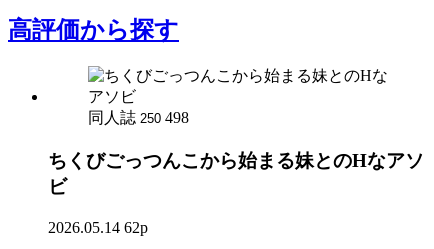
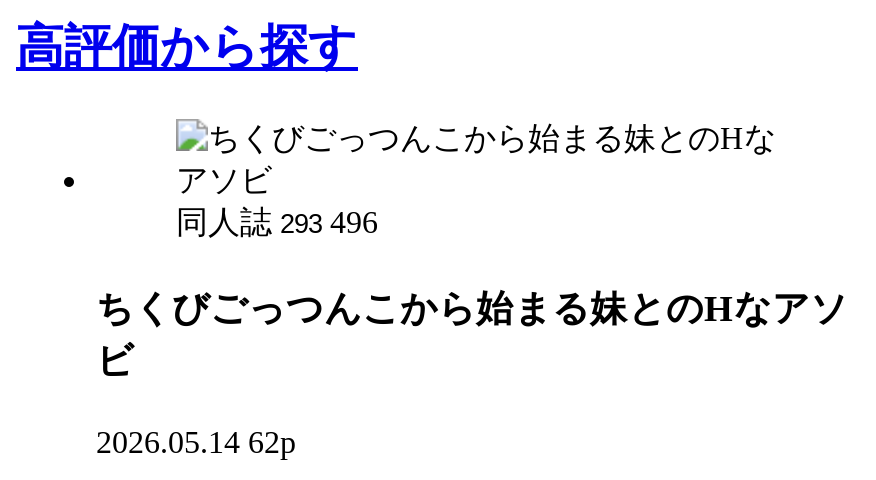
- 同人誌 250 498
+ 同人誌 293 496
